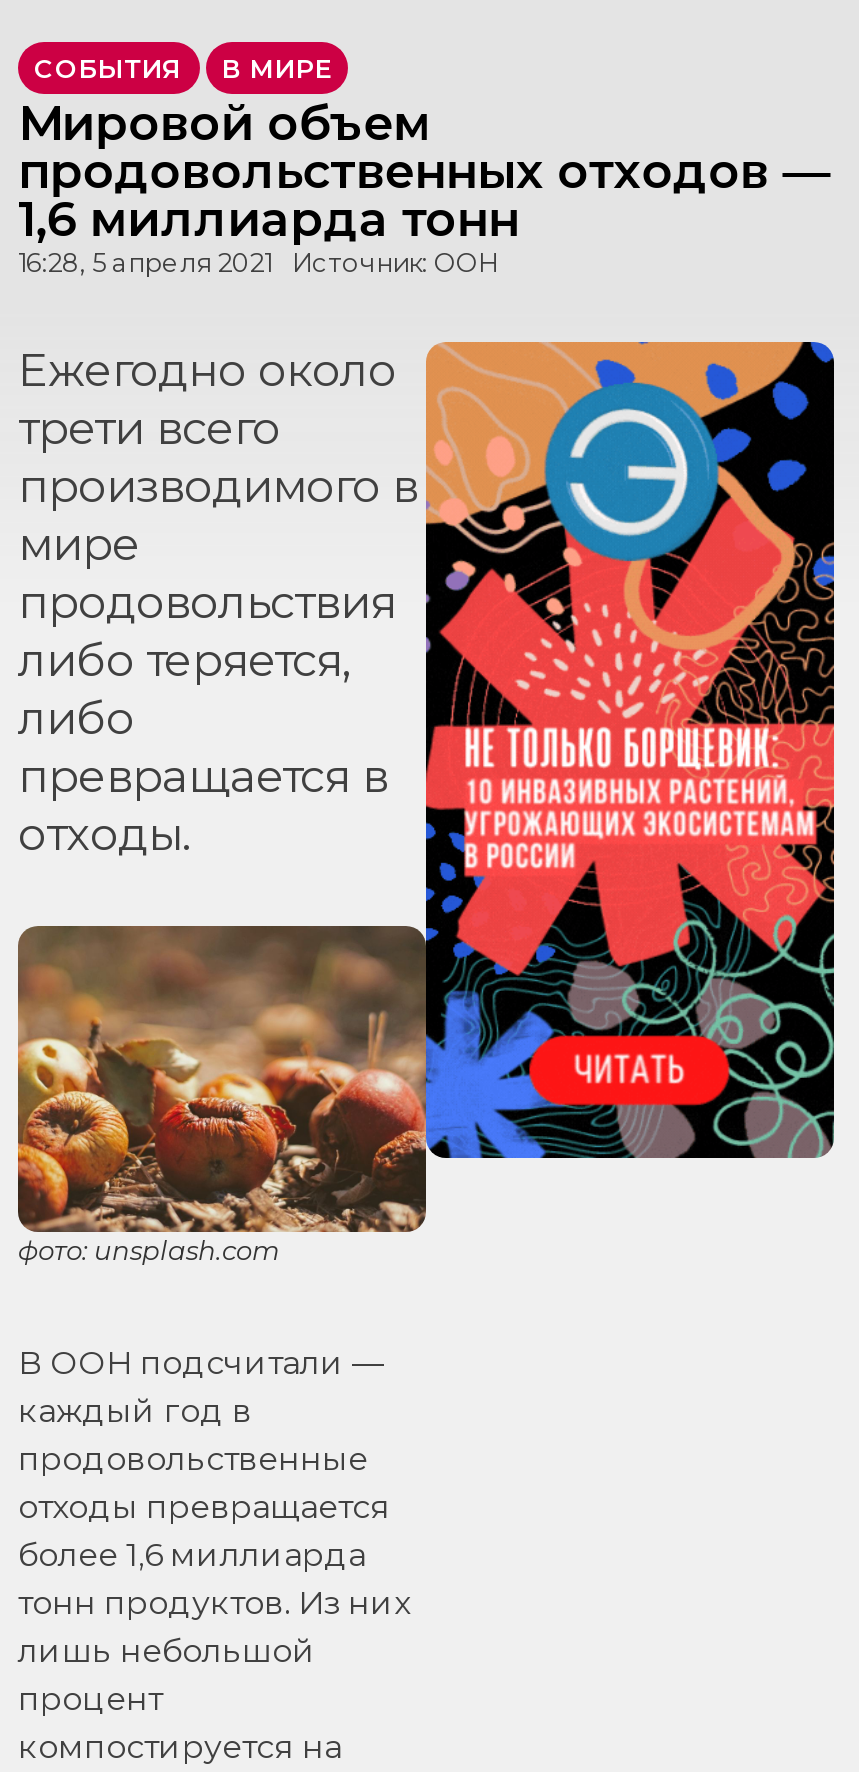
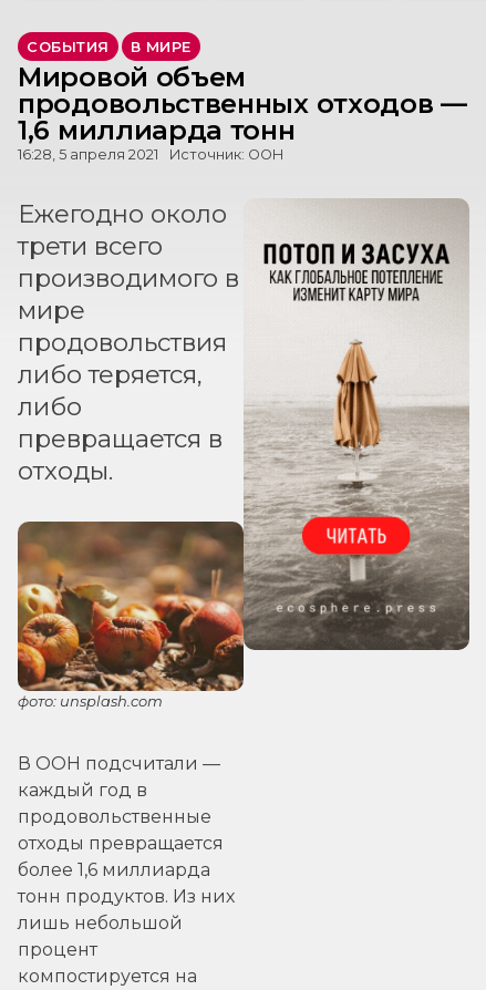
- [image]
+ [image]
